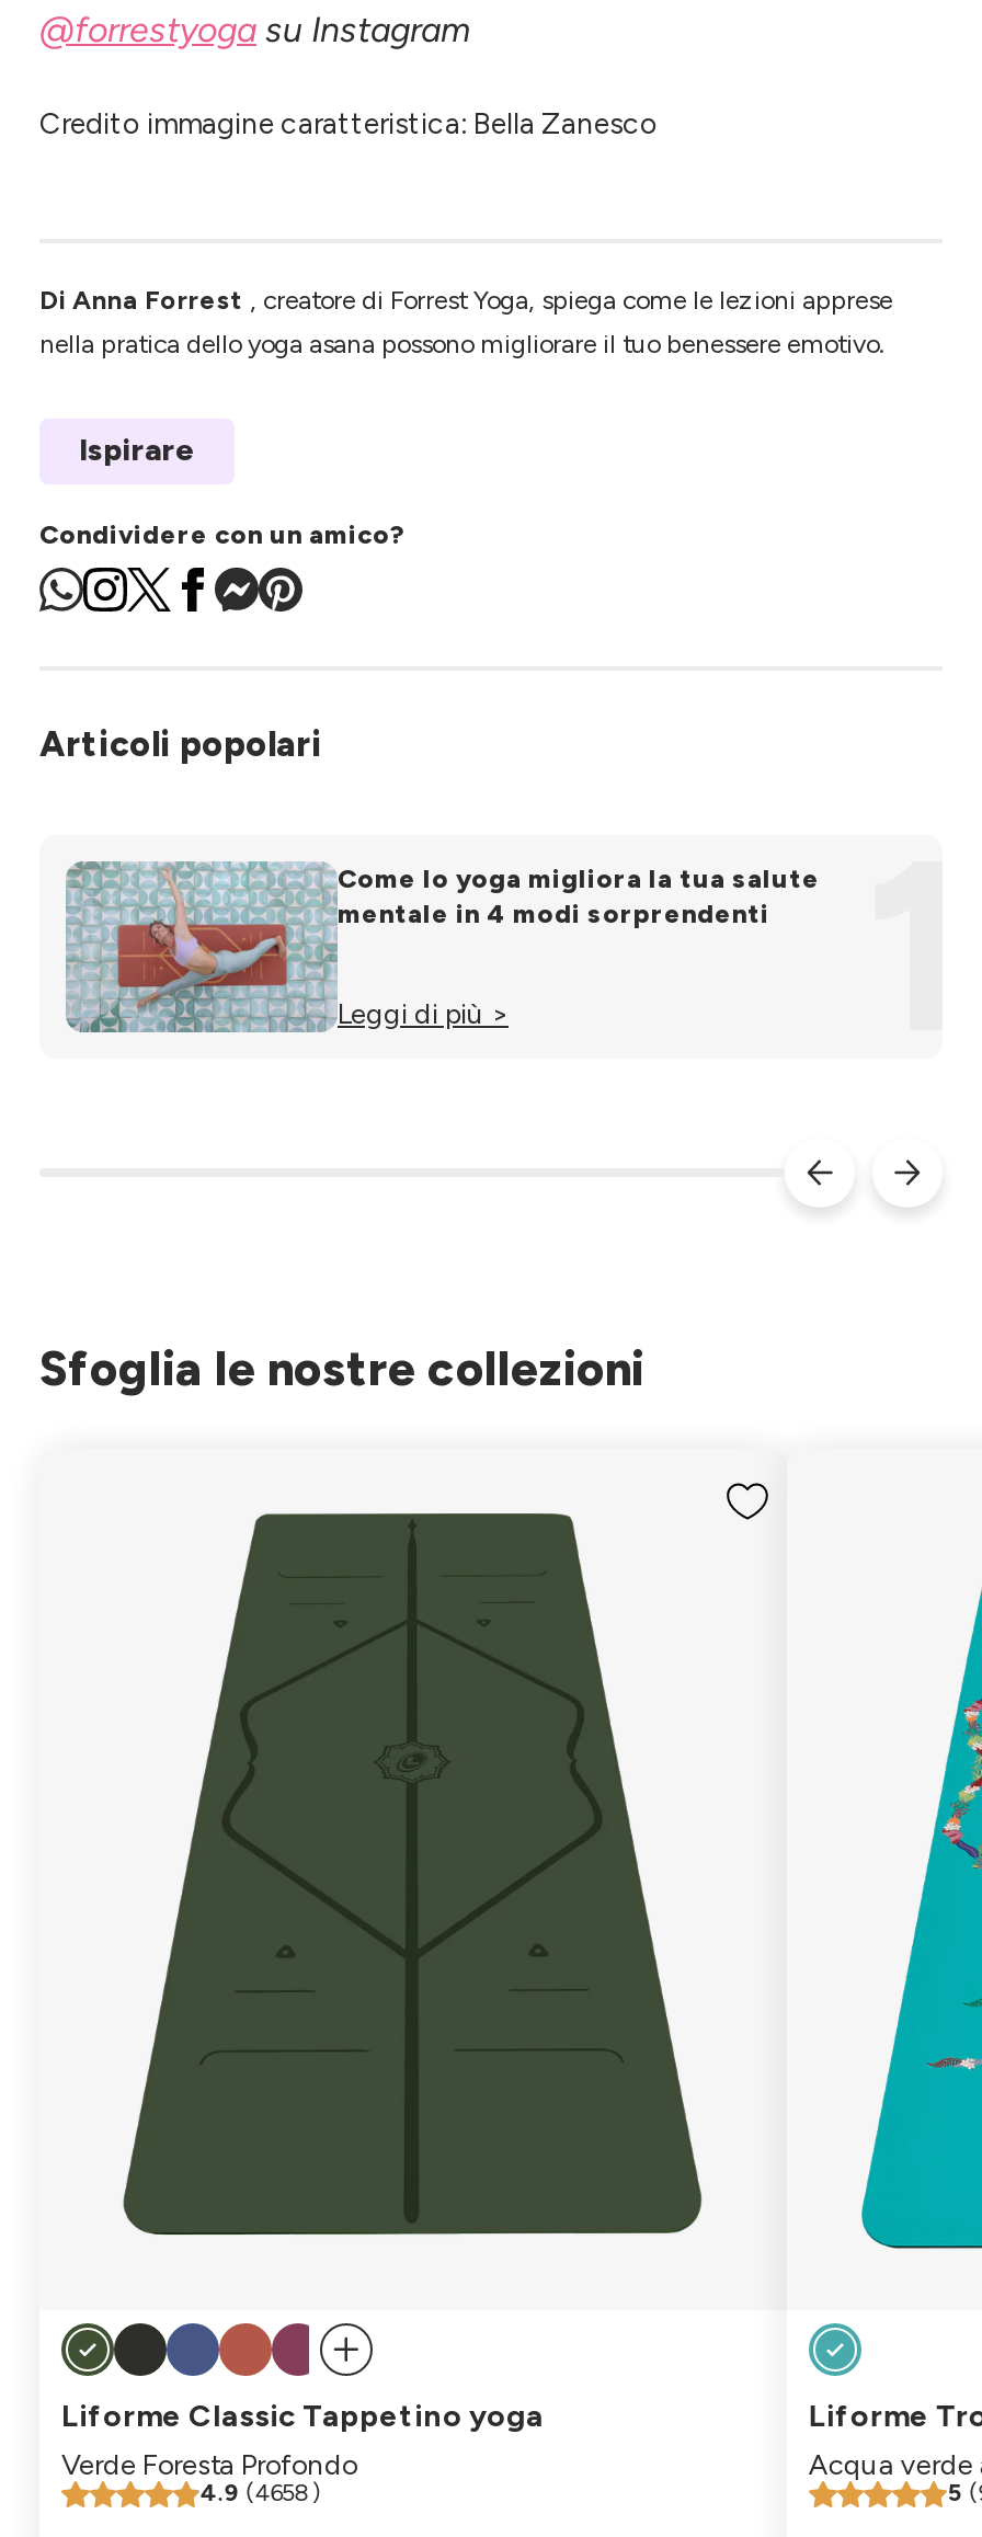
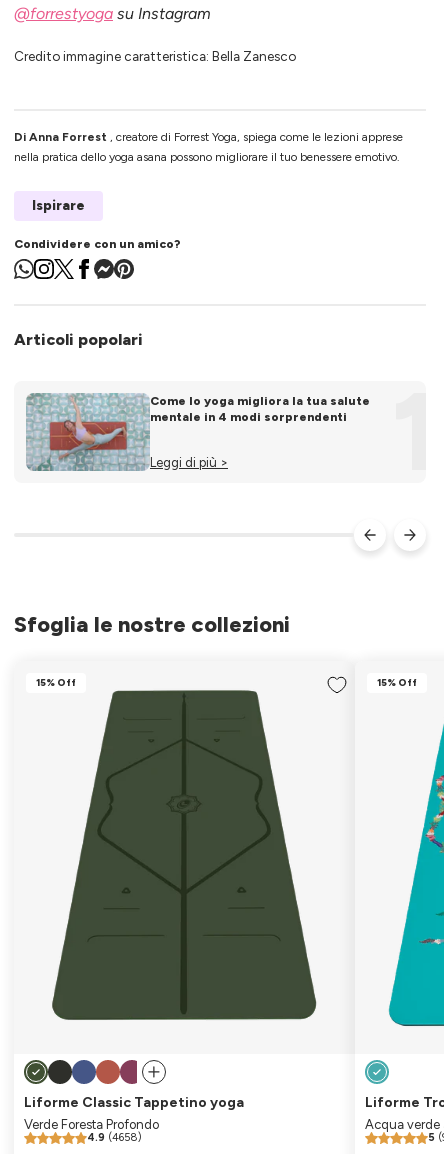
+ 15% Off

+ 15% Off
